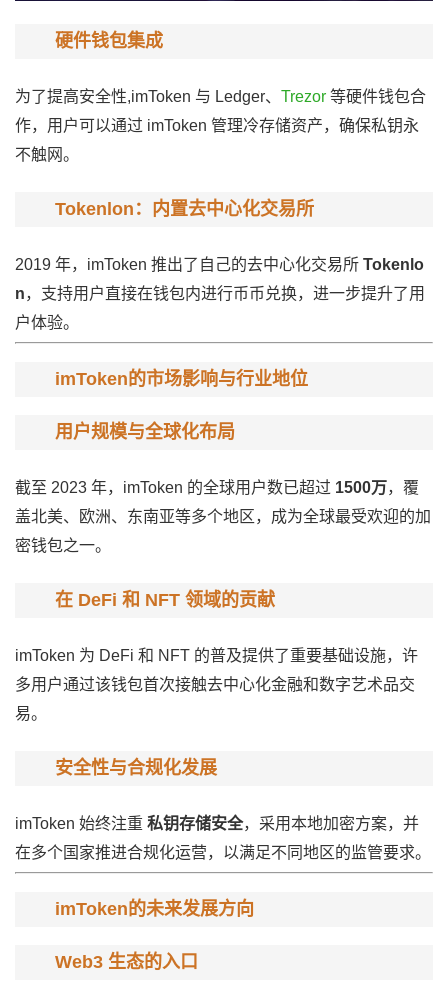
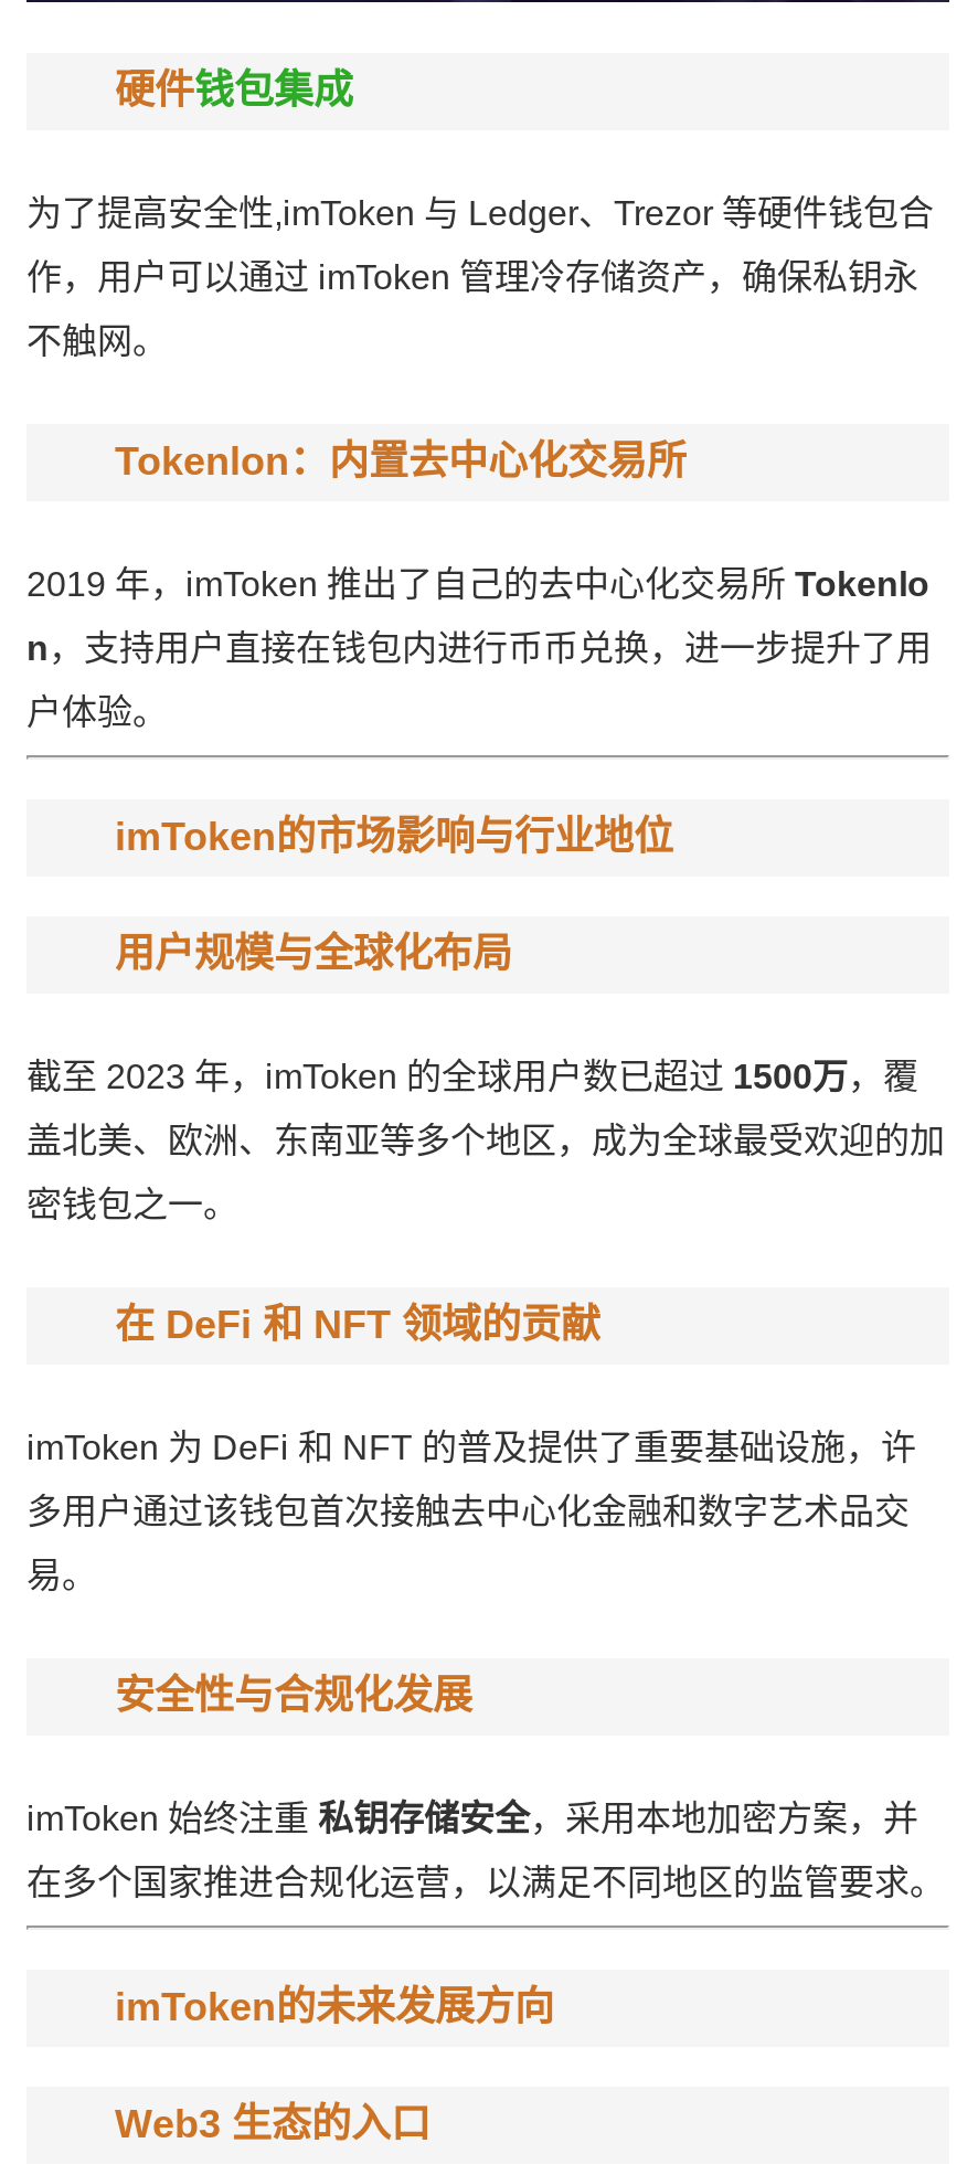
- 为了提高安全性,imToken 与 Ledger、Trezor等硬件钱包合
+ 为了提高安全性,imToken 与 Ledger、Trezor 等硬件钱包合
